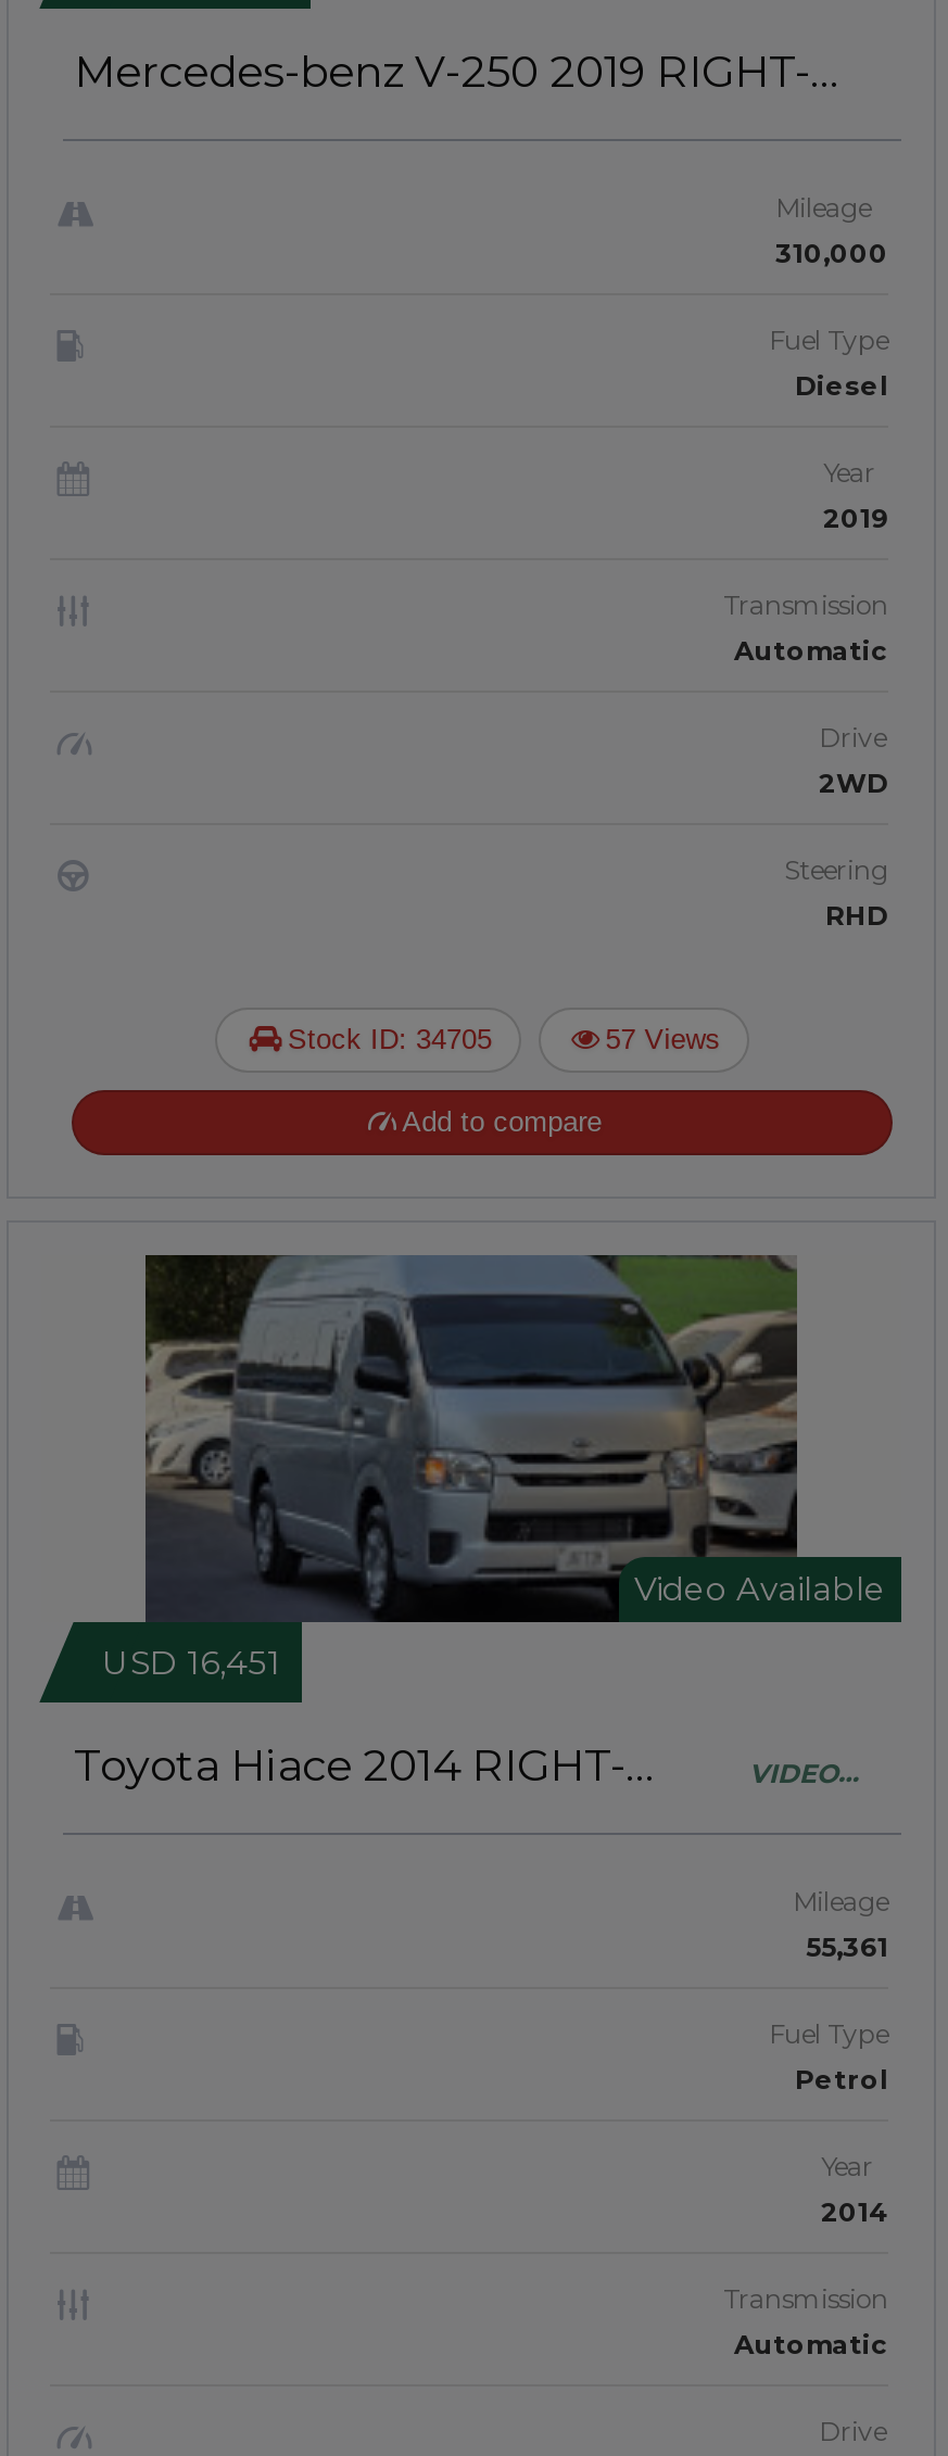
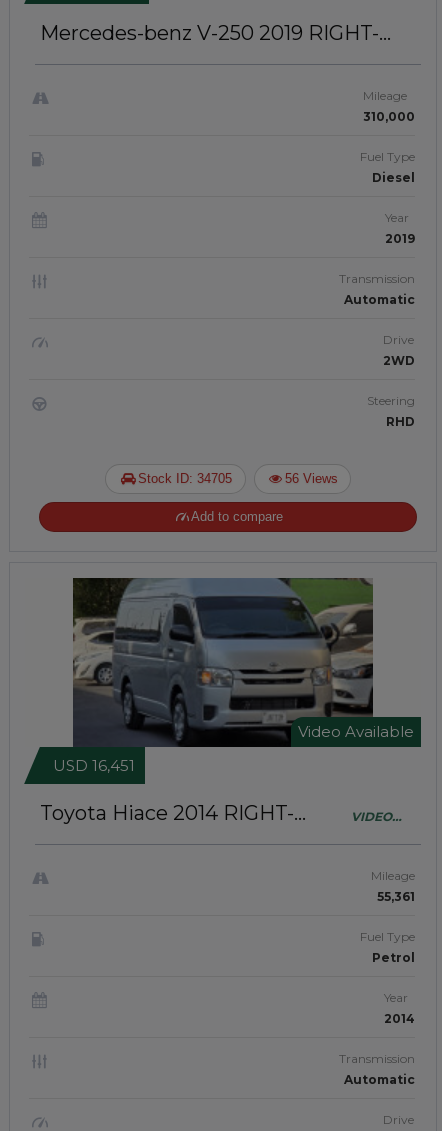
- 57 Views
+ 56 Views
